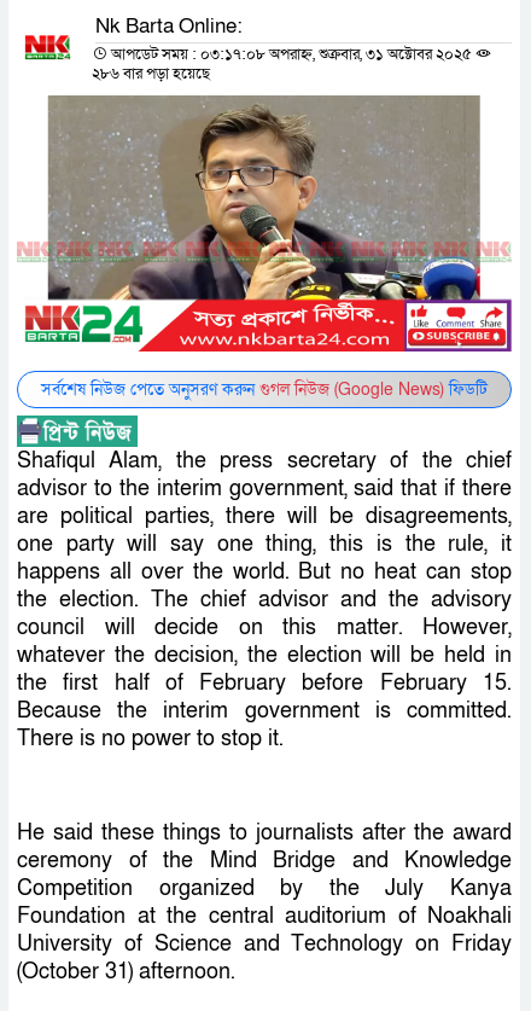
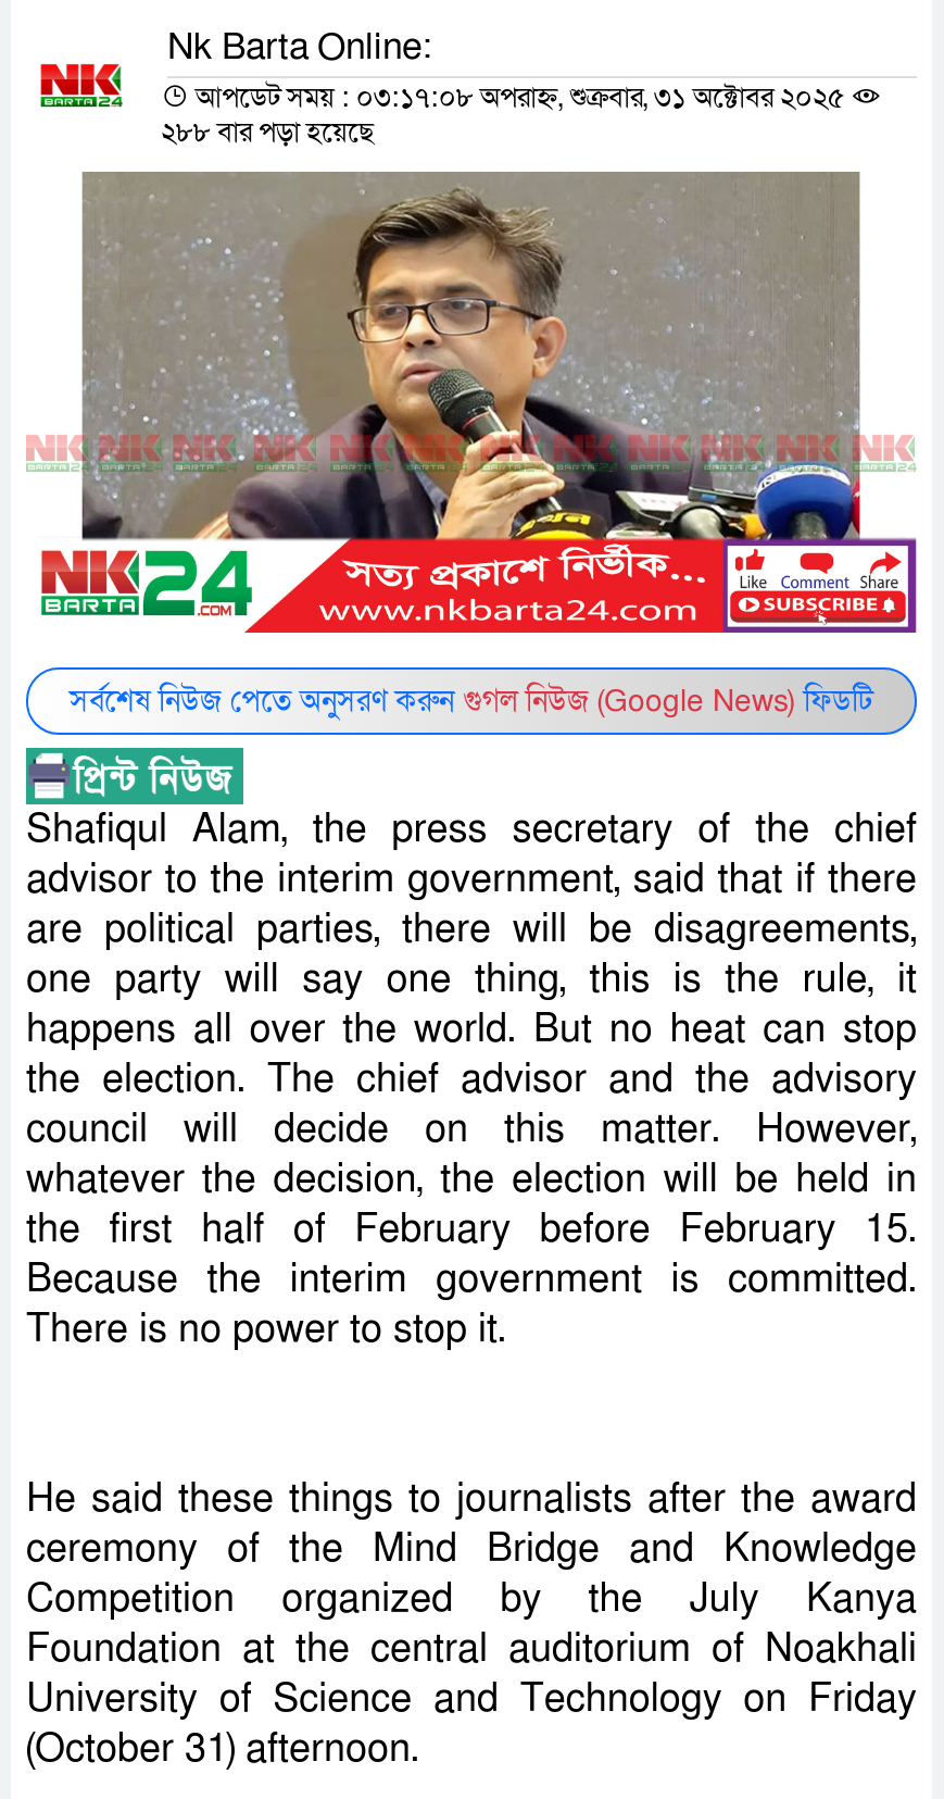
- ২৮৬ বার পড়া হয়েছে
+ ২৮৮ বার পড়া হয়েছে
